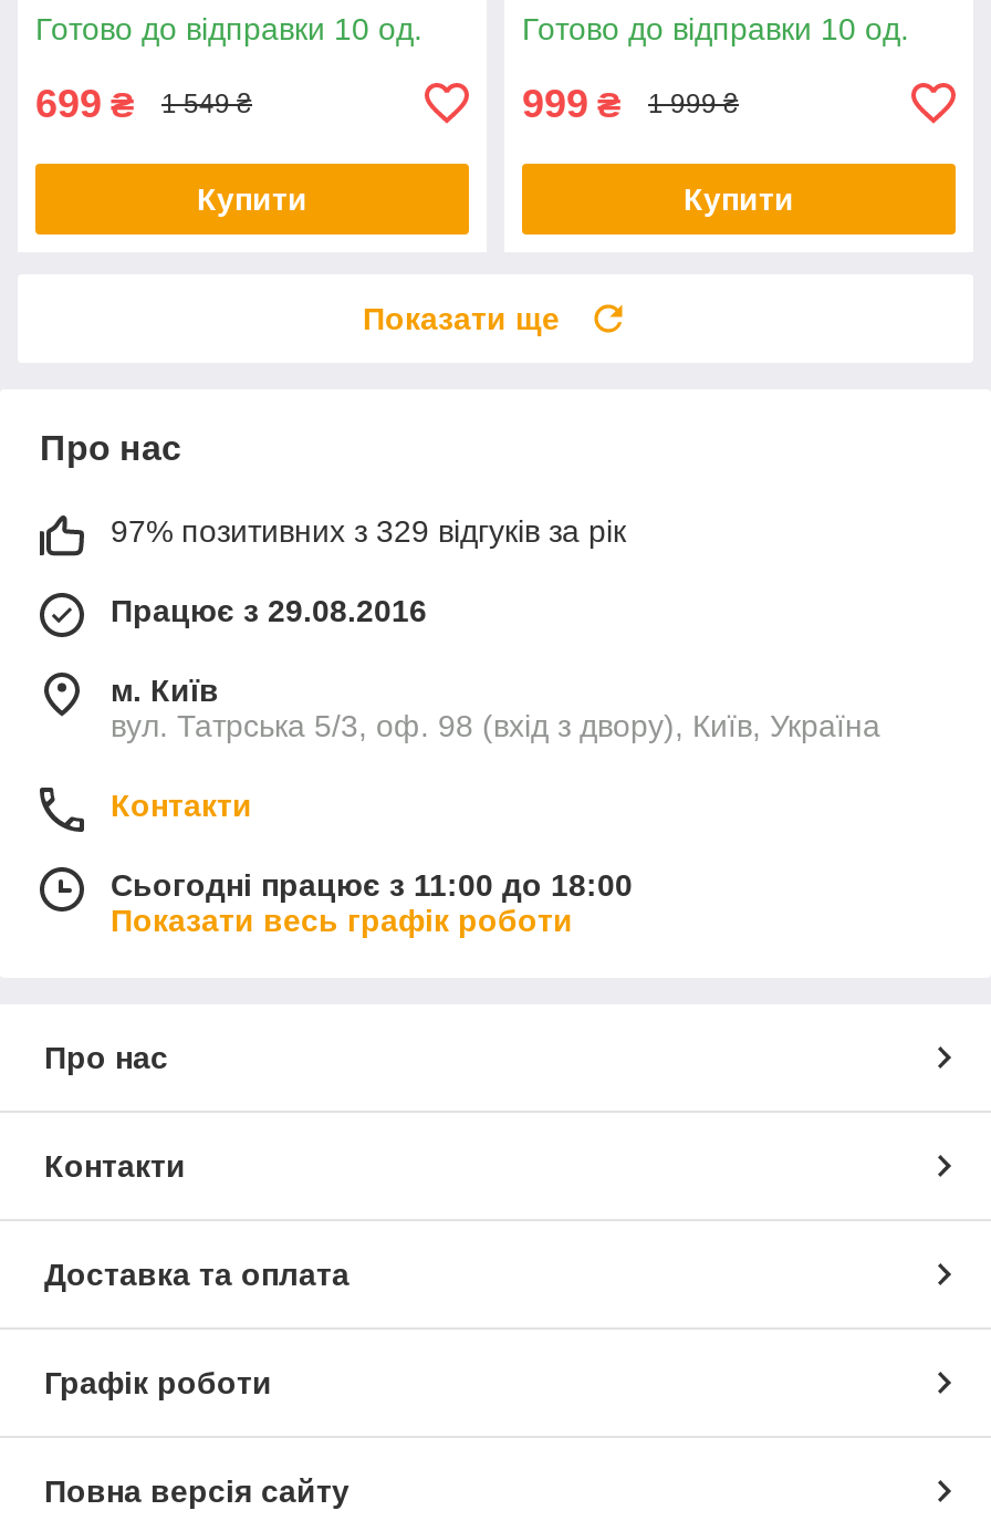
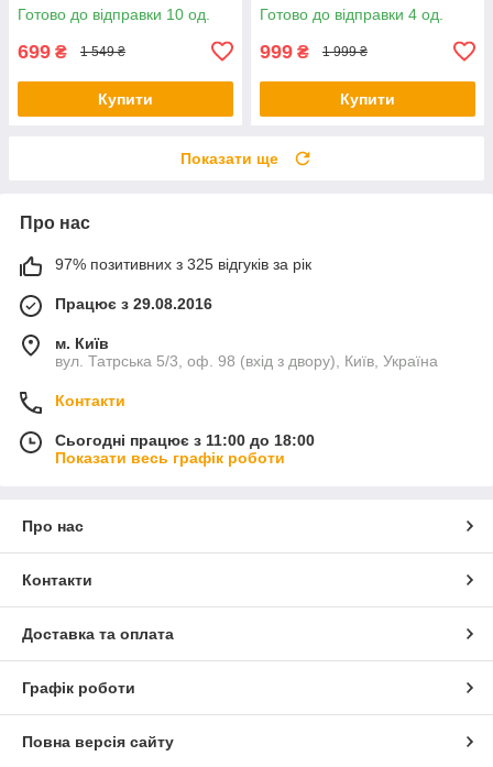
- Готово до відправки 10 од.
+ Готово до відправки 4 од.

- 97% позитивних з 329 відгуків за рік
+ 97% позитивних з 325 відгуків за рік
